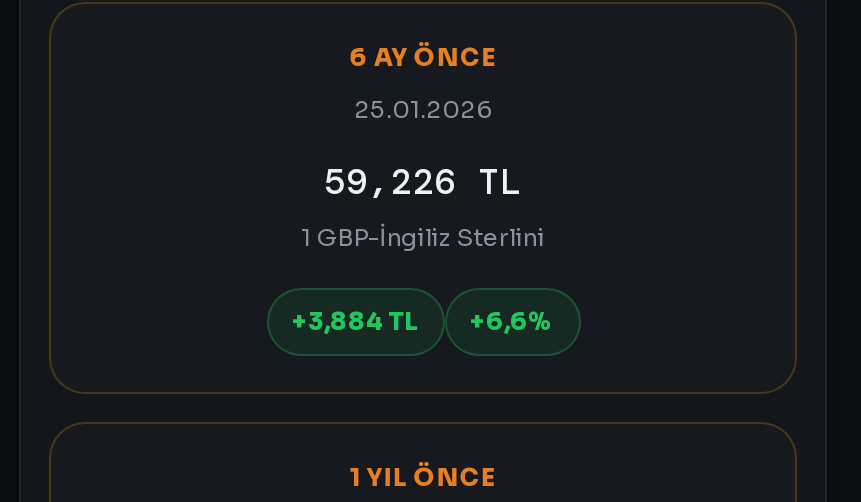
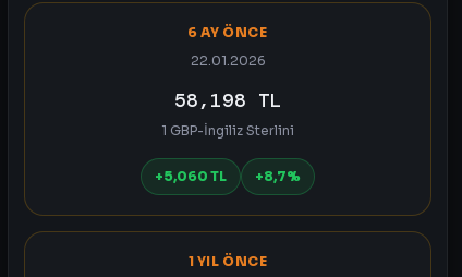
- 25.01.2026
+ 22.01.2026

- 59,226 TL
+ 58,198 TL

- +3,884 TL
+ +5,060 TL

- +6,6%
+ +8,7%
